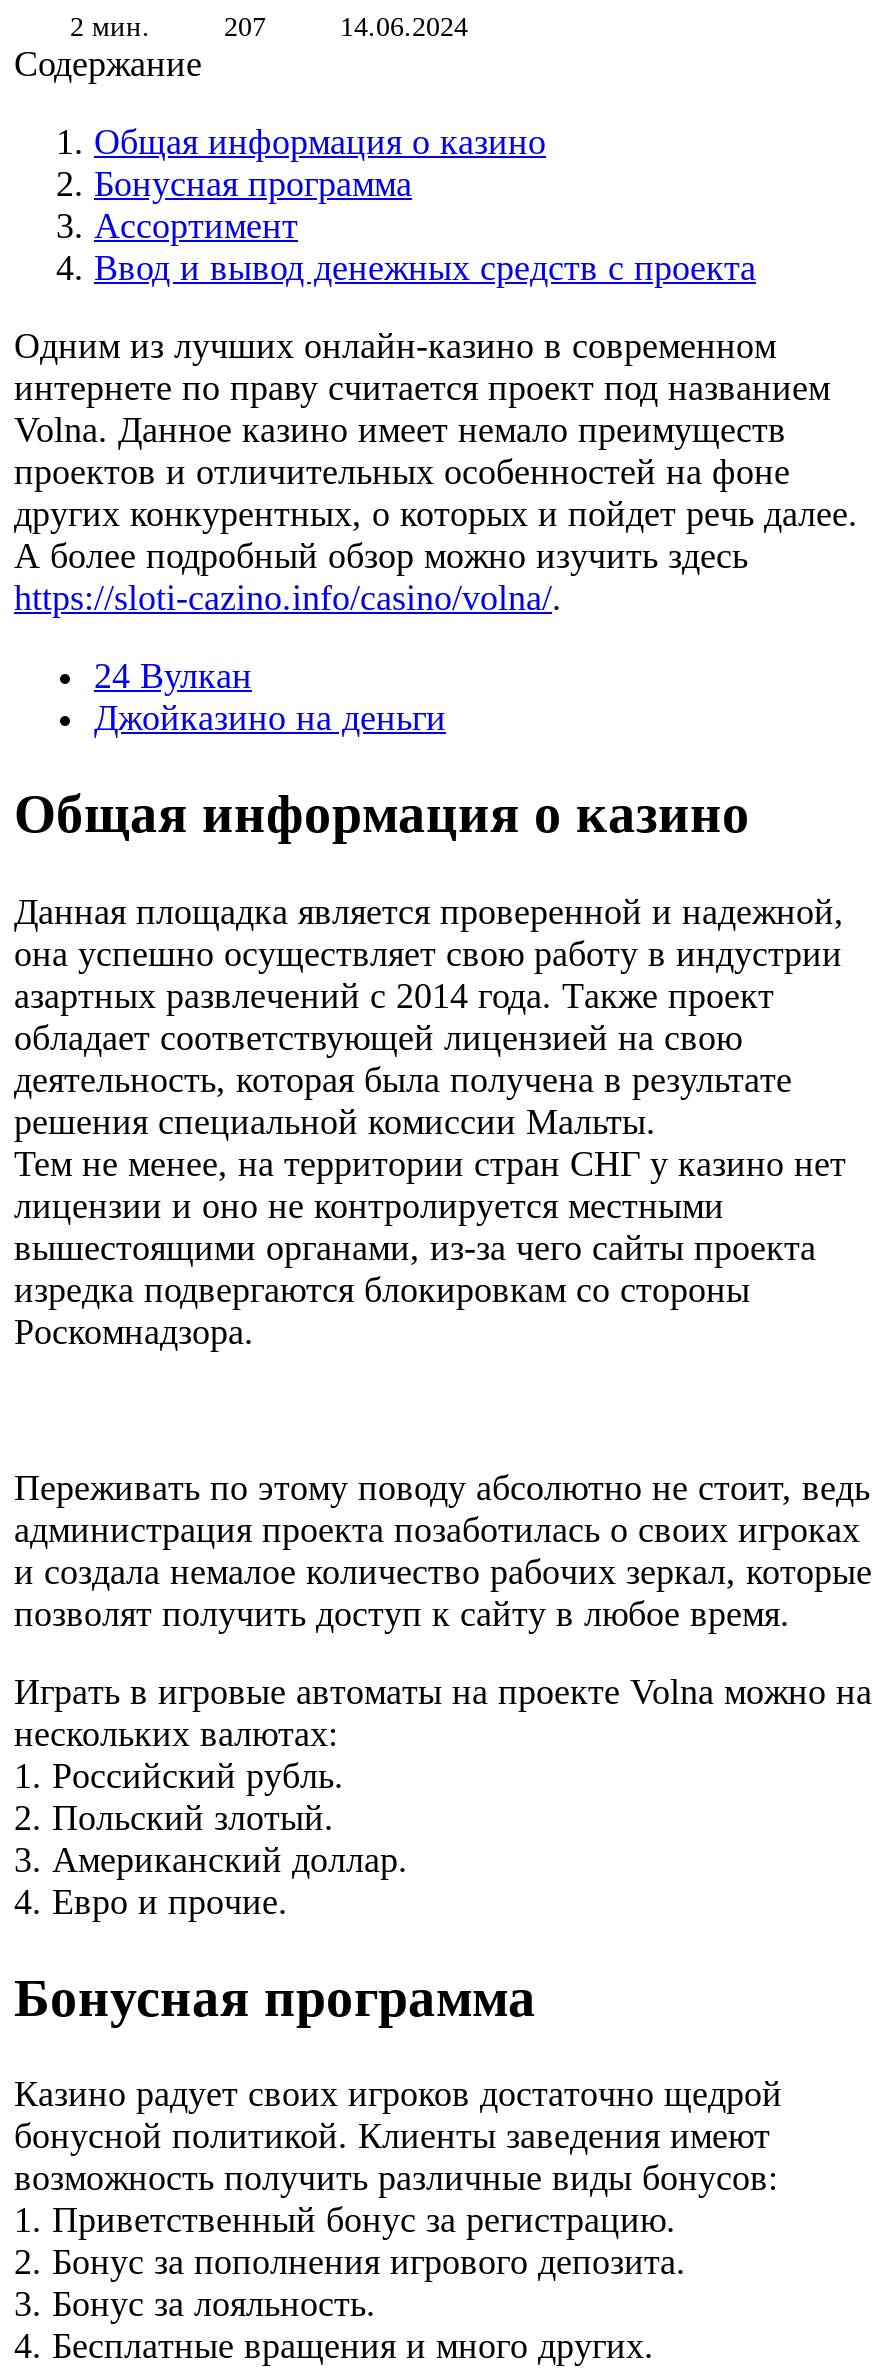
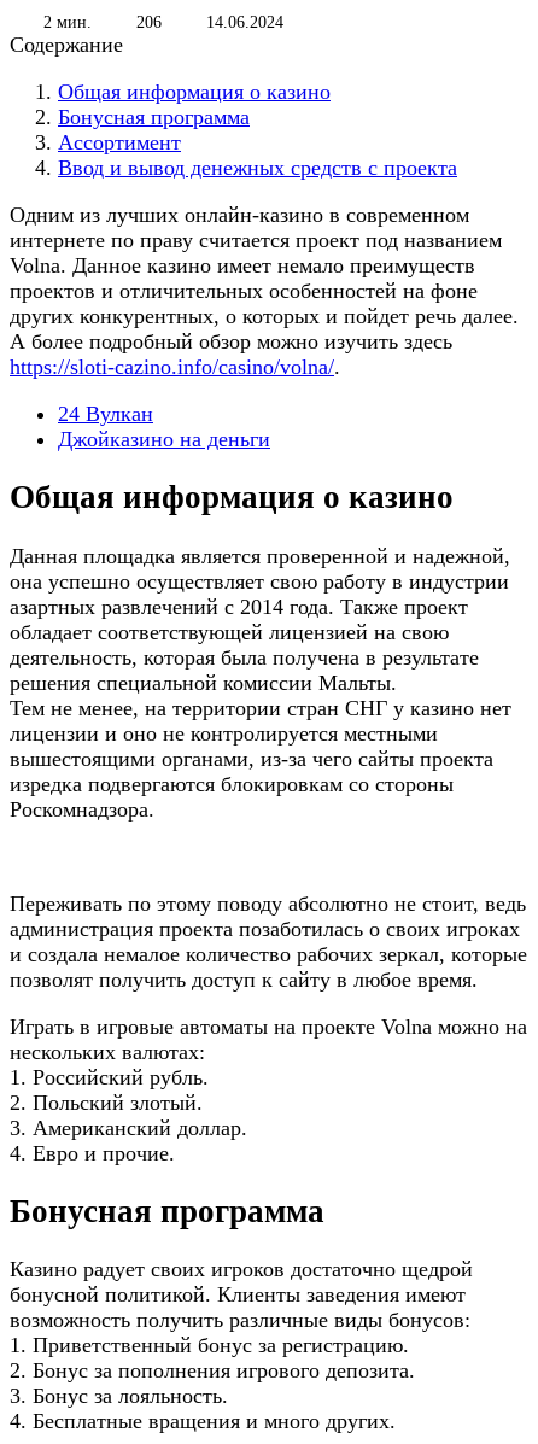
- 207
+ 206
